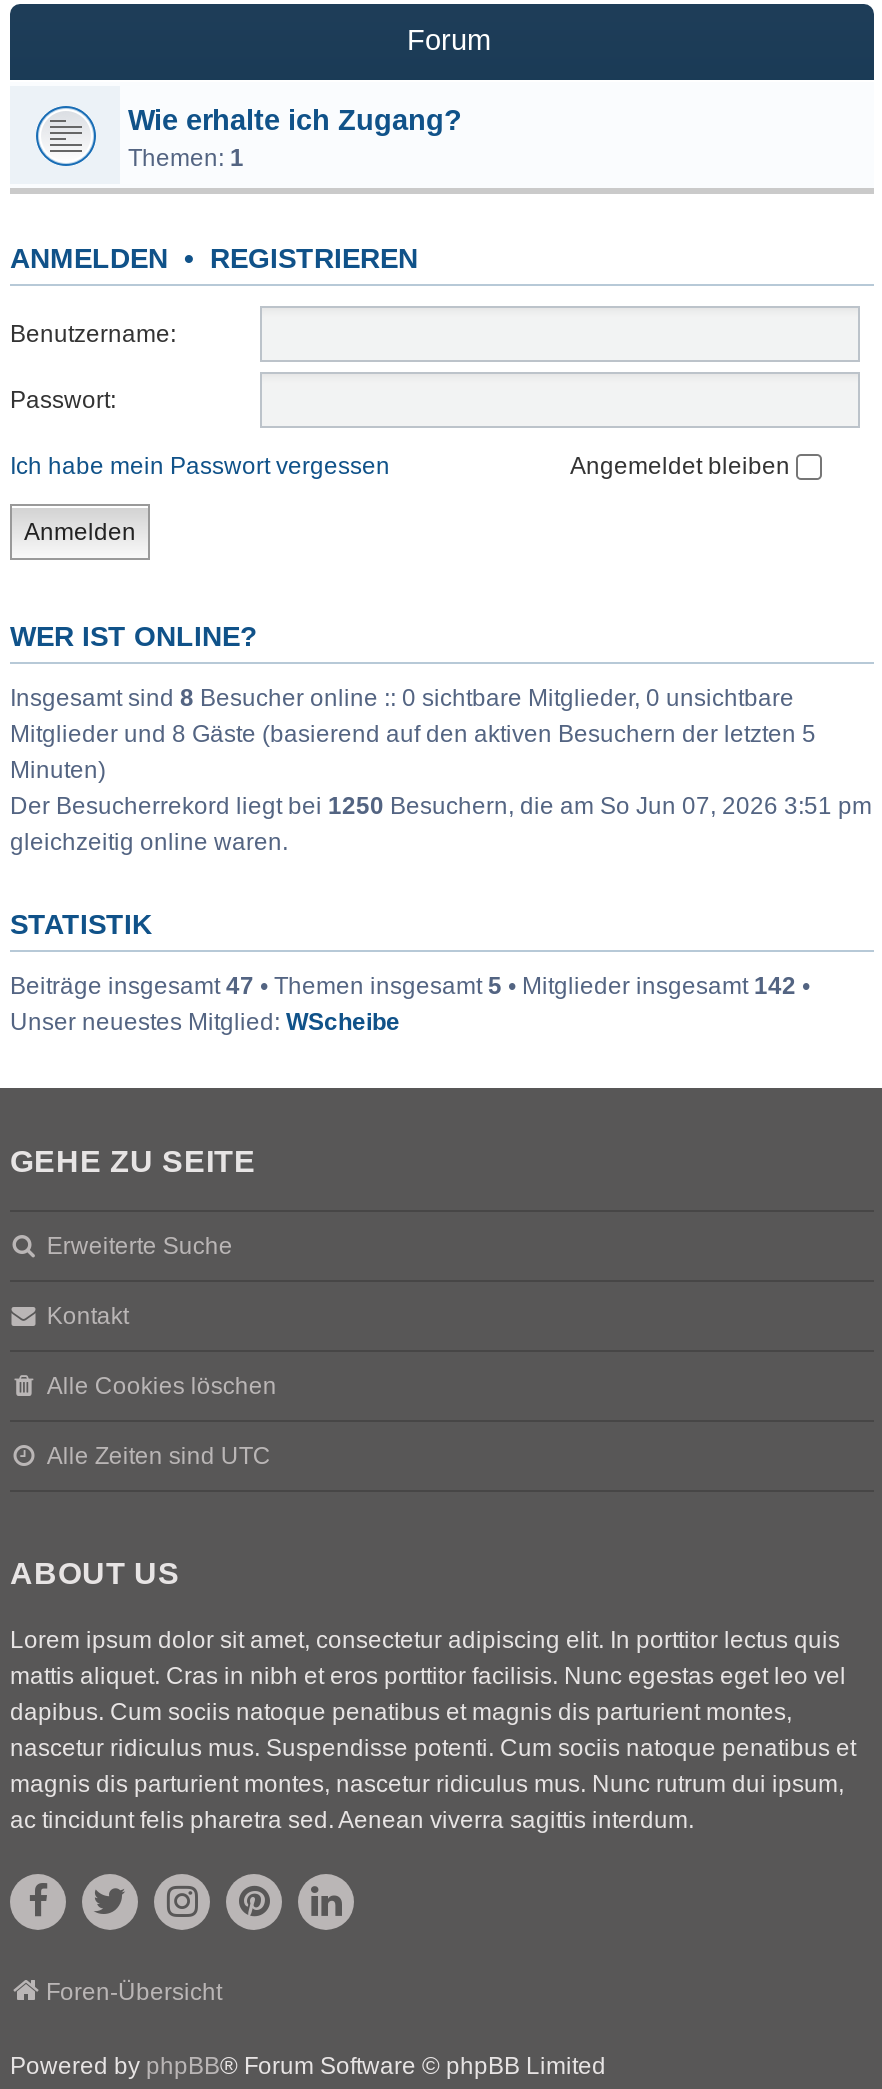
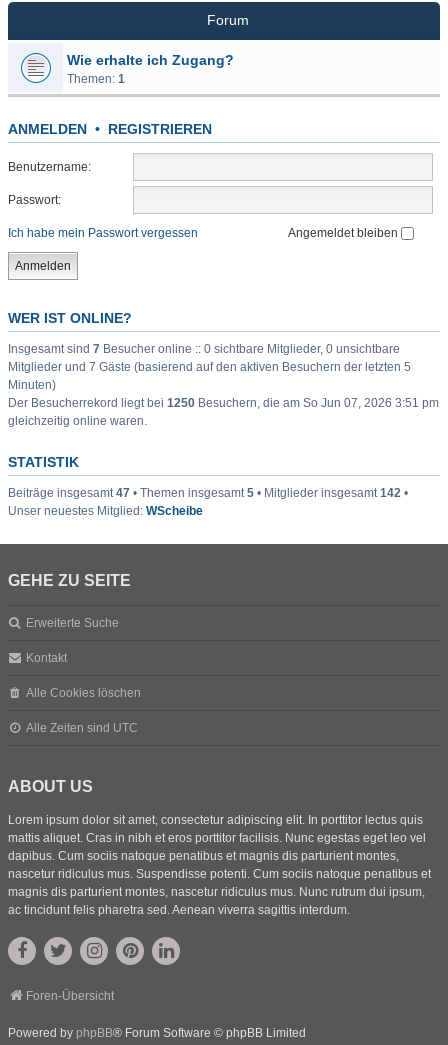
- Insgesamt sind 8 Besucher online :: 0 sichtbare Mitglieder, 0 unsichtbare
+ Insgesamt sind 7 Besucher online :: 0 sichtbare Mitglieder, 0 unsichtbare

- Mitglieder und 8 Gäste (basierend auf den aktiven Besuchern der letzten 5
+ Mitglieder und 7 Gäste (basierend auf den aktiven Besuchern der letzten 5
